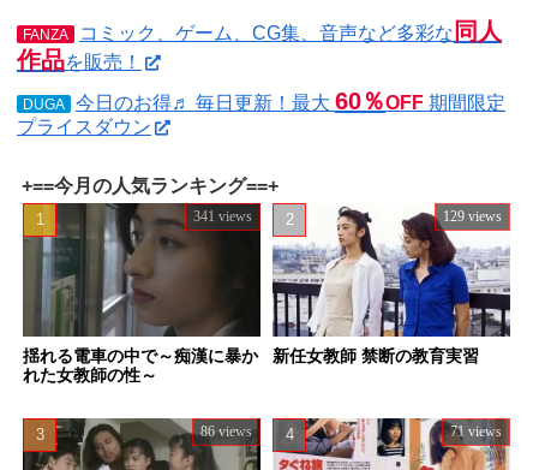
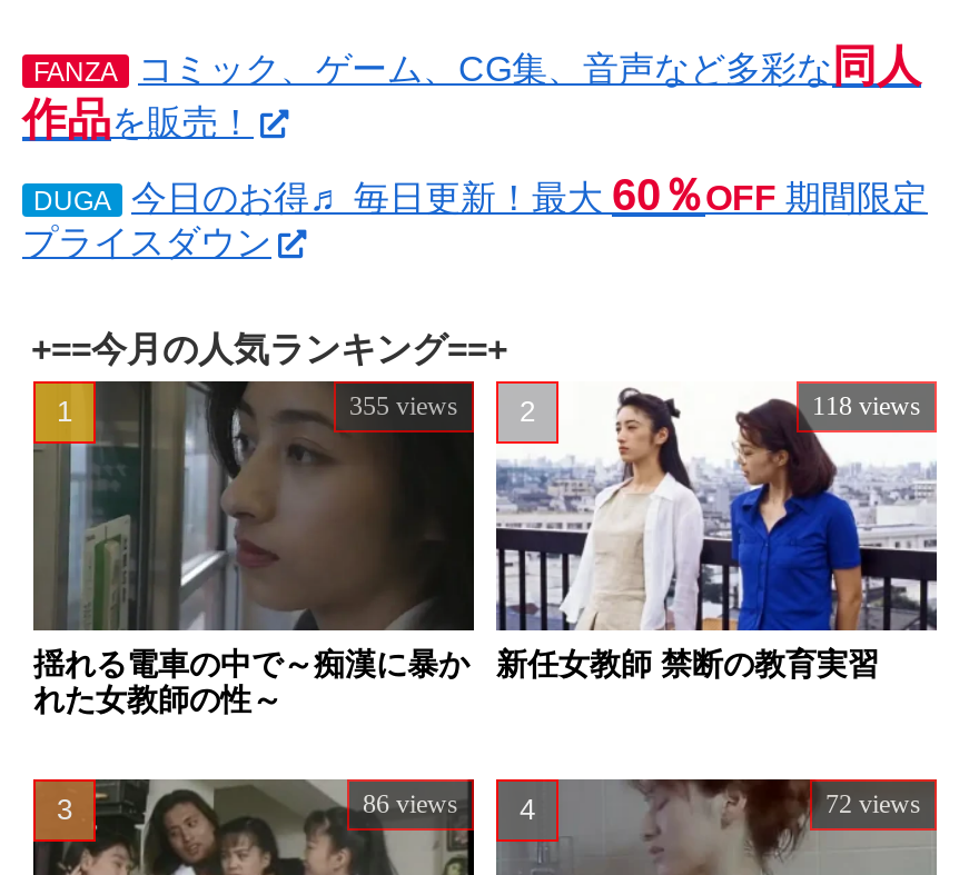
- 341 views
+ 355 views

- 129 views
+ 118 views

- 71 views

+ 72 views
